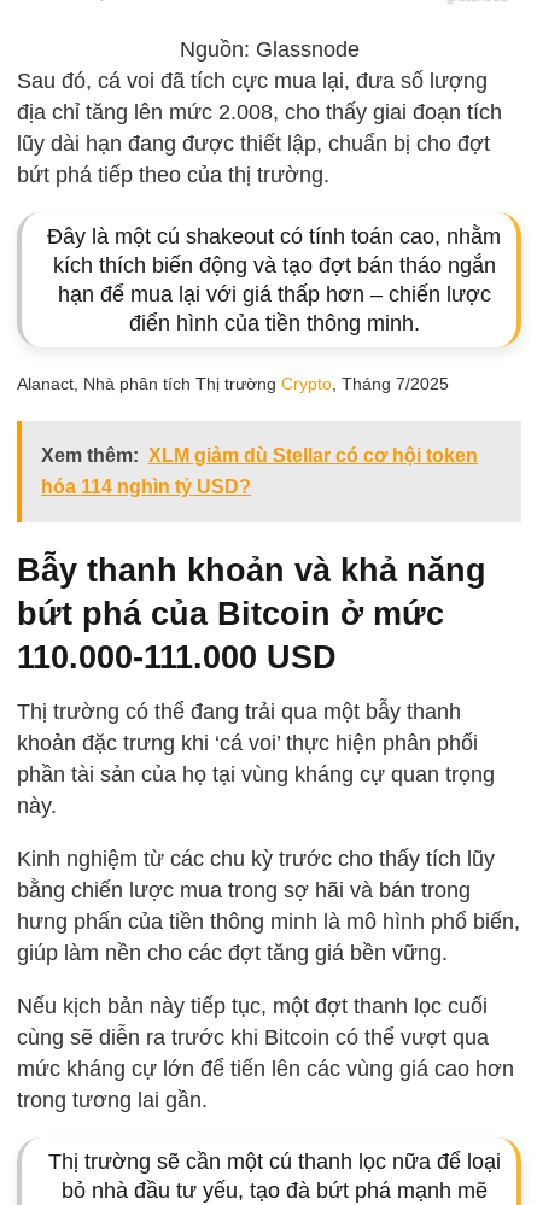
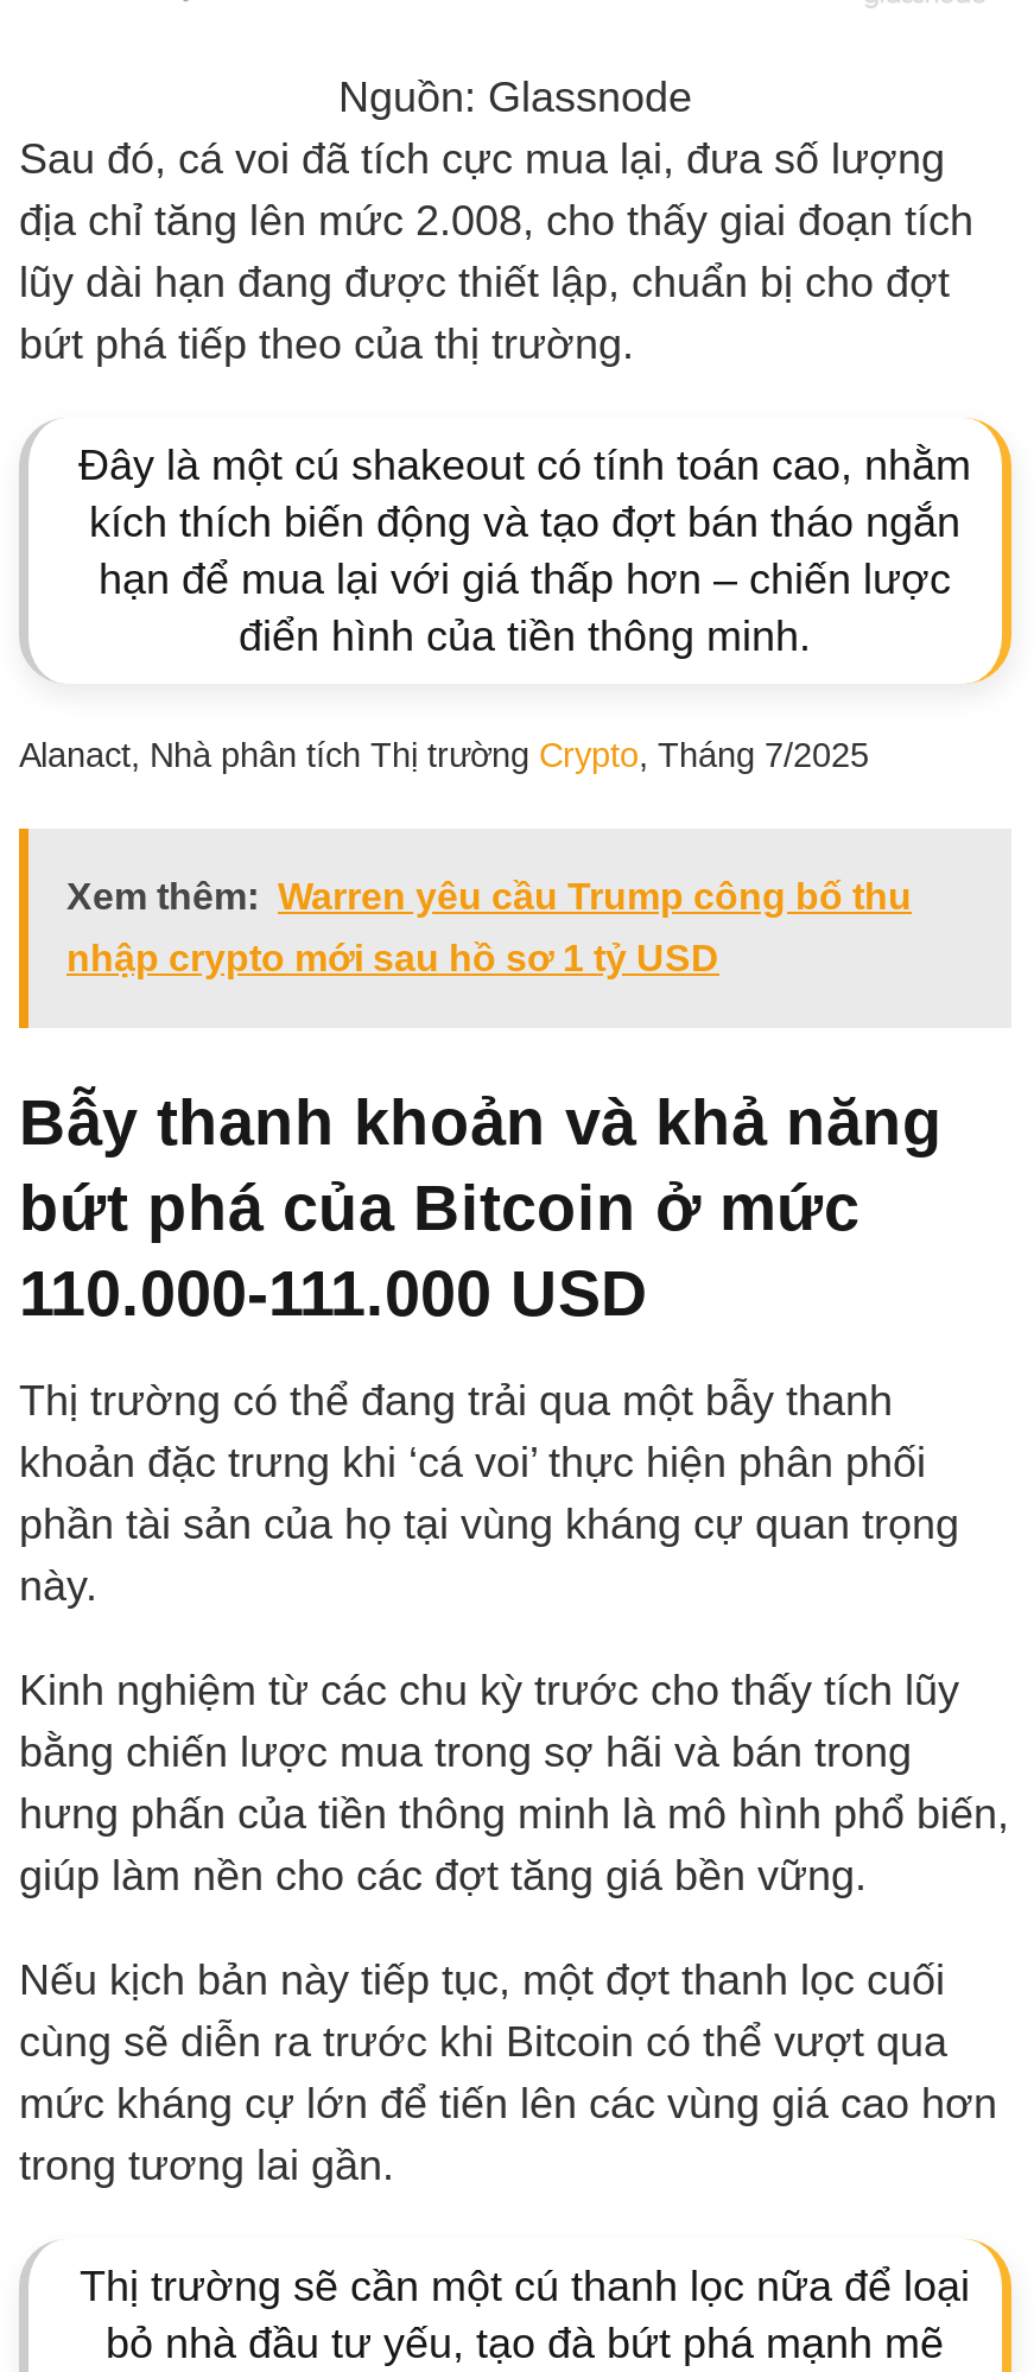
- Xem thêm: XLM giảm dù Stellar có cơ hội token
+ Xem thêm: Warren yêu cầu Trump công bố thu

- hóa 114 nghìn tỷ USD?
+ nhập crypto mới sau hồ sơ 1 tỷ USD
